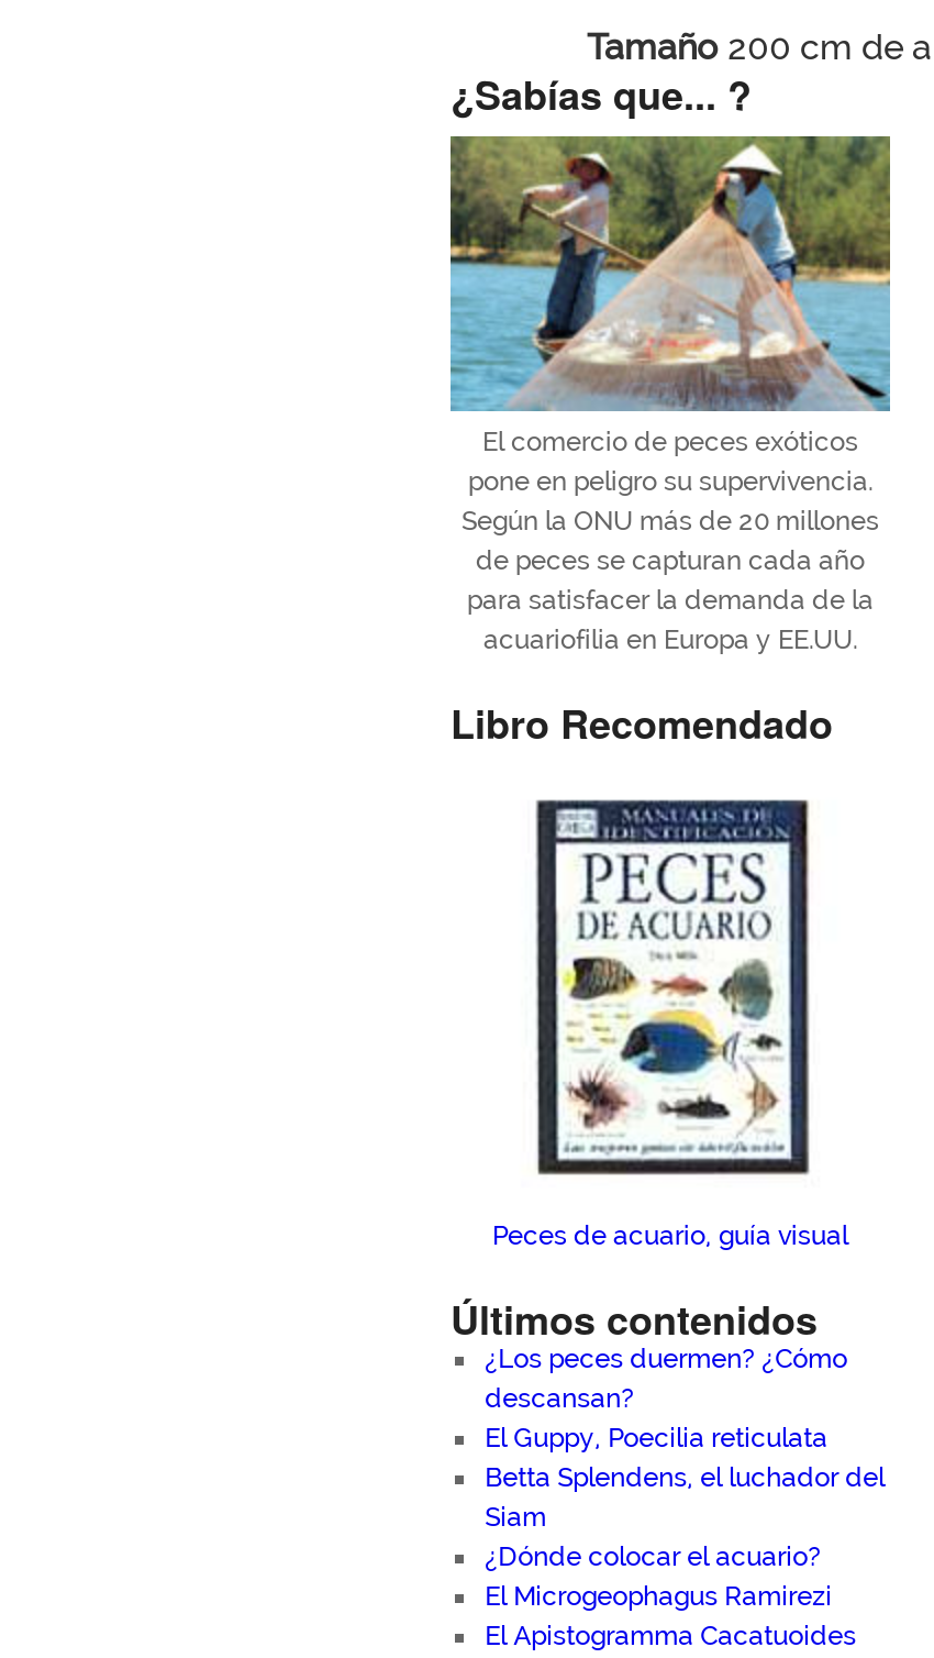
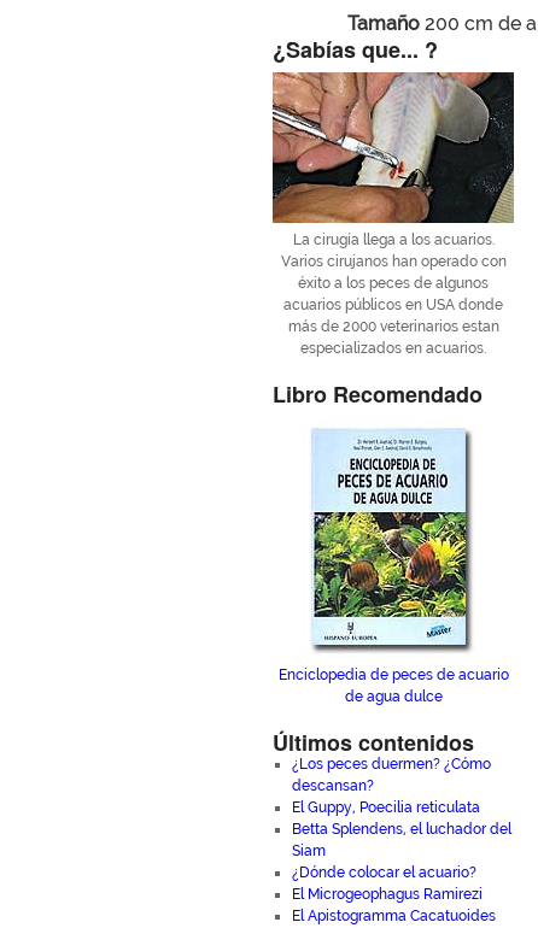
- [image]
- El comercio de peces exóticos
- pone en peligro su supervivencia.
- Según la ONU más de 20 millones
- de peces se capturan cada año
- para satisfacer la demanda de la
- acuariofilia en Europa y EE.UU.
+ [image]
+ La cirugía llega a los acuarios.
+ Varios cirujanos han operado con
+ éxito a los peces de algunos
+ acuarios públicos en USA donde
+ más de 2000 veterinarios estan
+ especializados en acuarios.

- [image]
- Peces de acuario, guía visual
+ [image]
+ Enciclopedia de peces de acuario
+ de agua dulce
